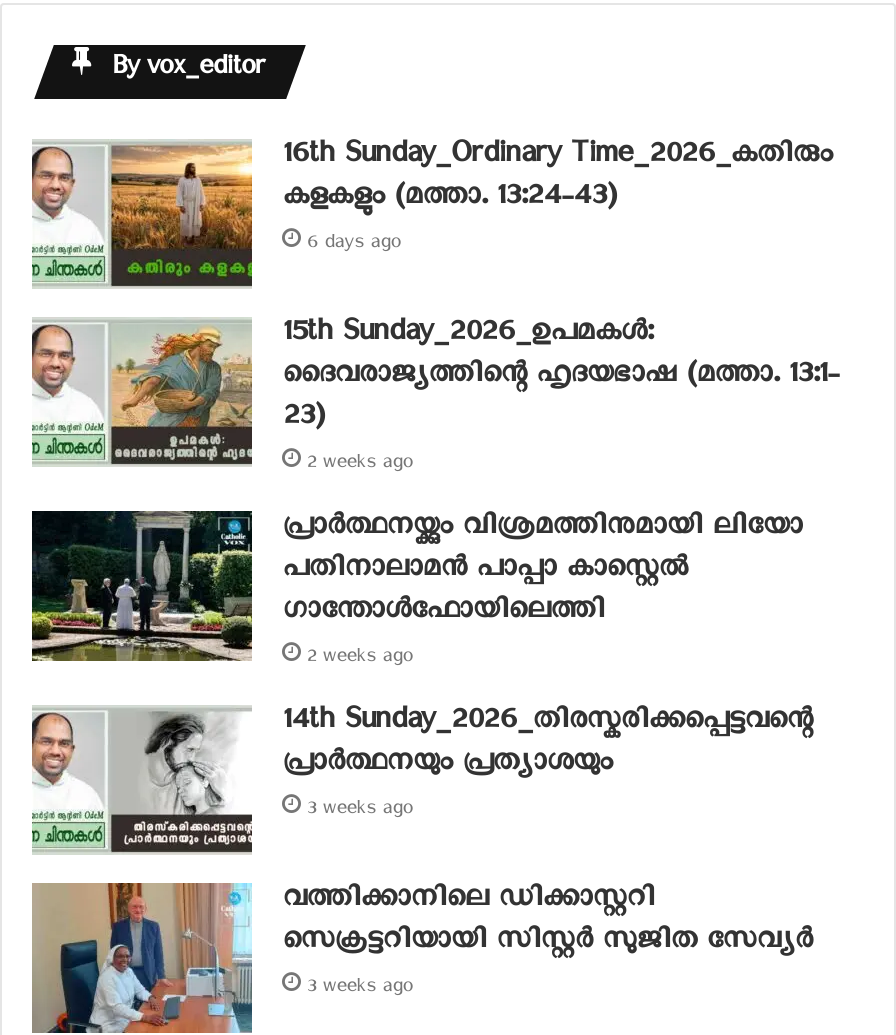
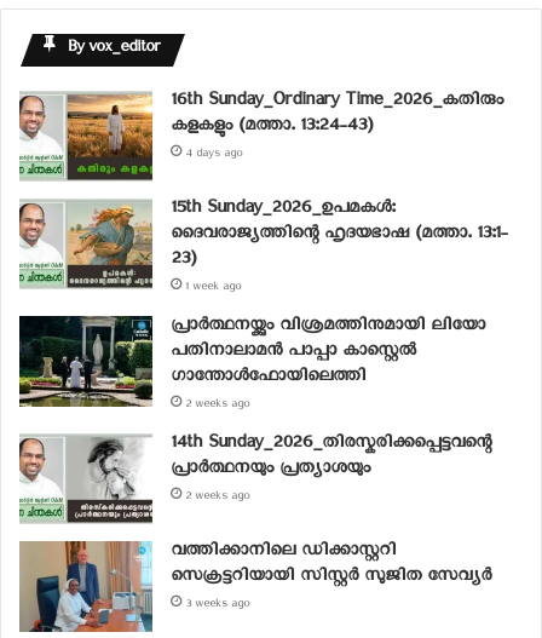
- 6 days ago
+ 4 days ago

- 2 weeks ago
+ 1 week ago

- 3 weeks ago
+ 2 weeks ago
